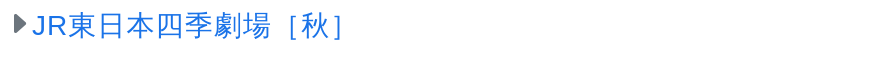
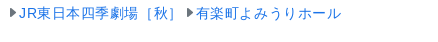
+ 有楽町よみうりホール
